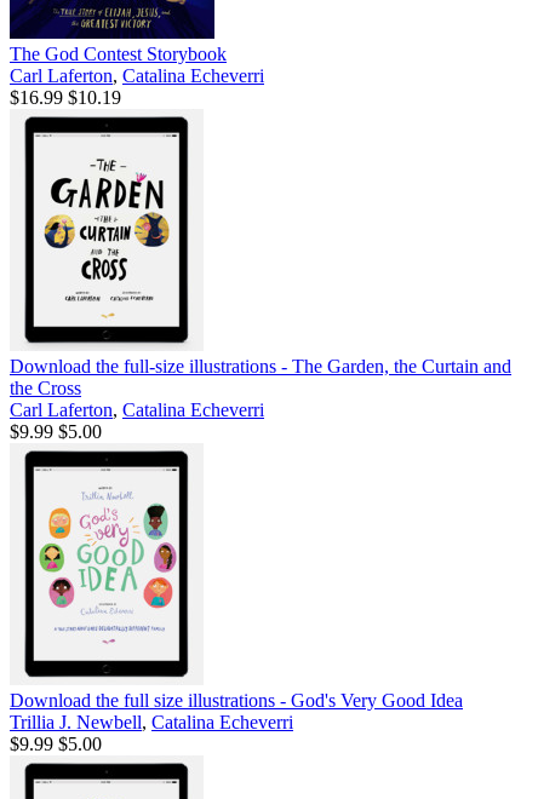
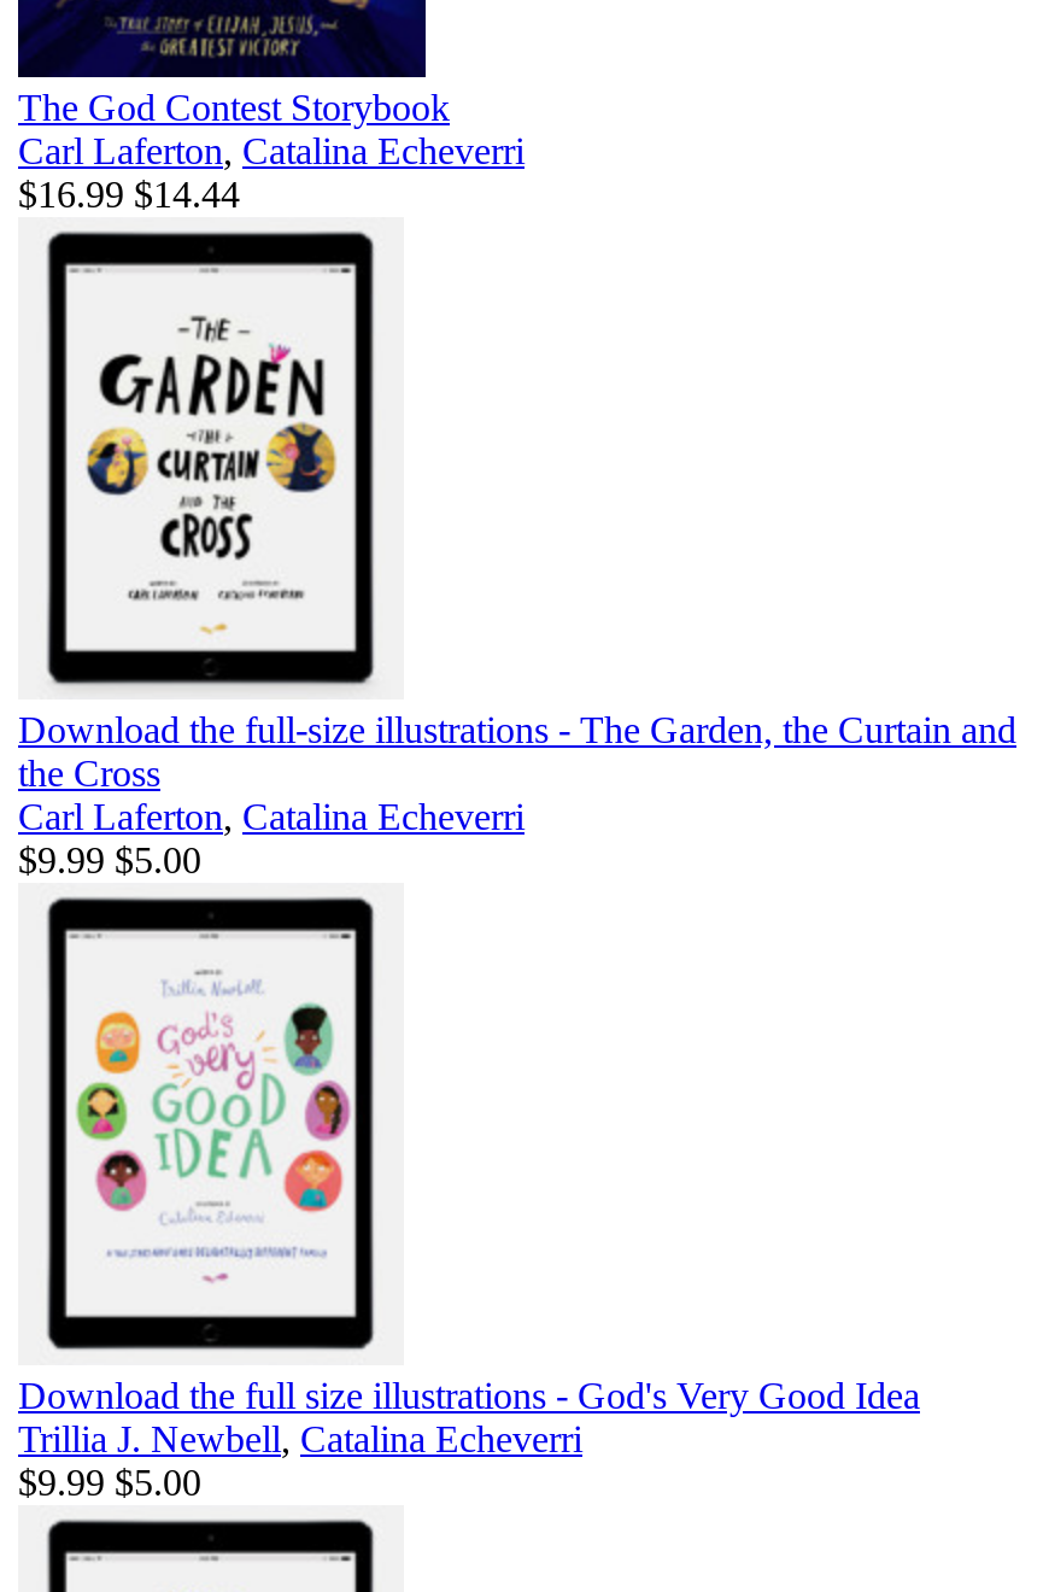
- $16.99 $10.19
+ $16.99 $14.44
